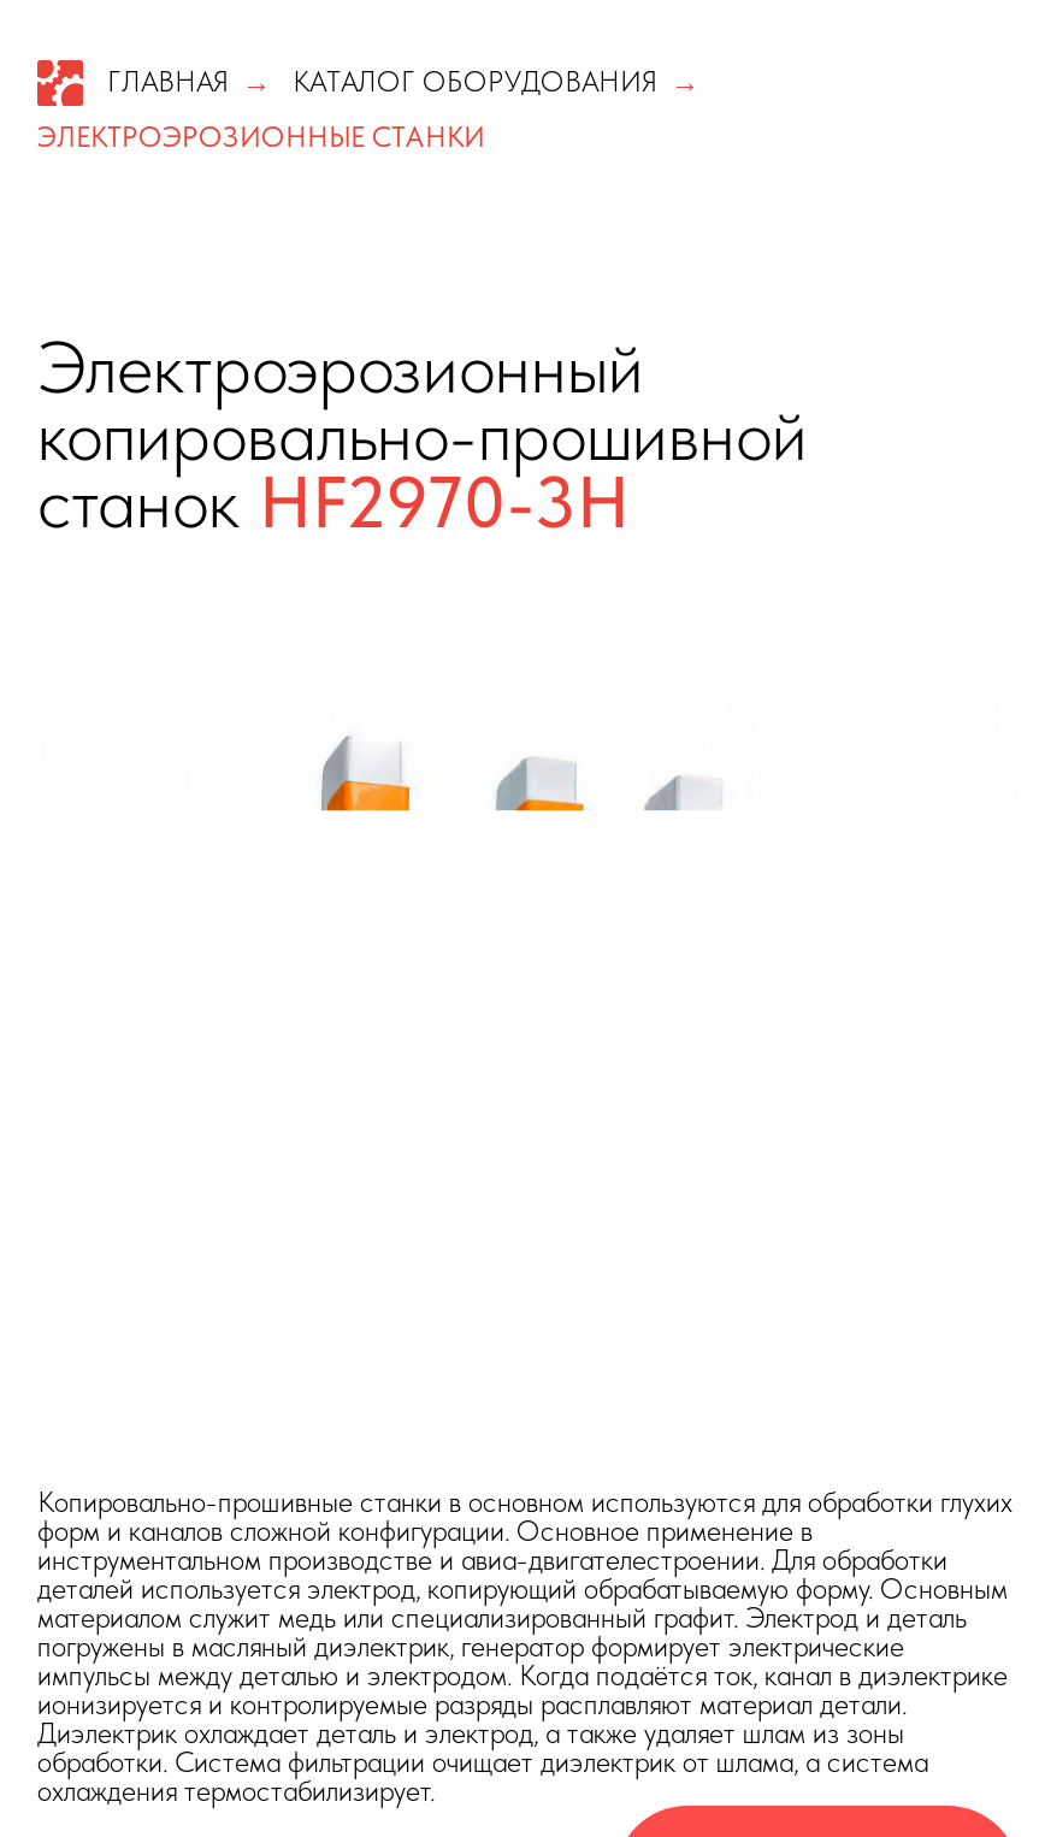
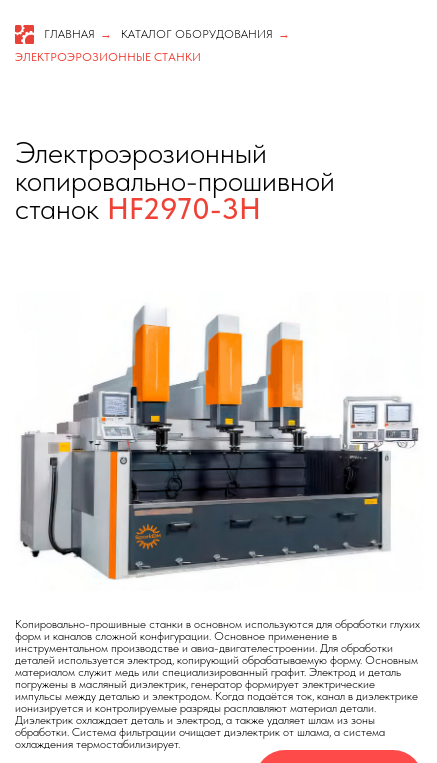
+ [image]
